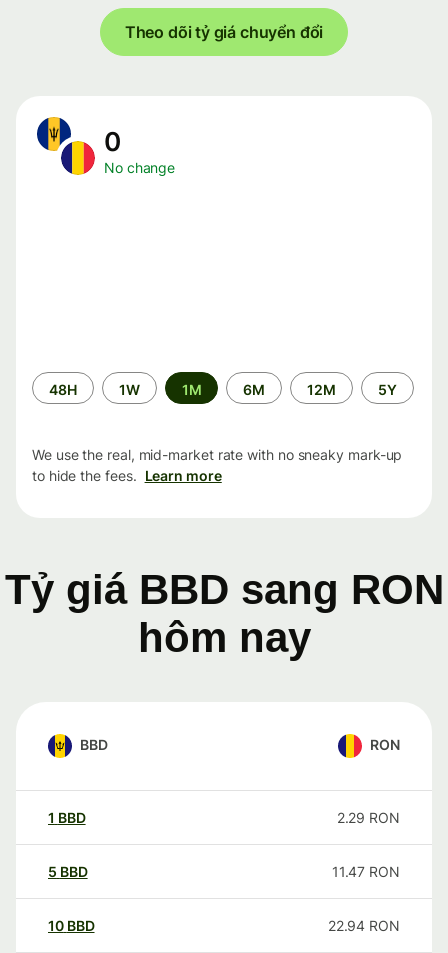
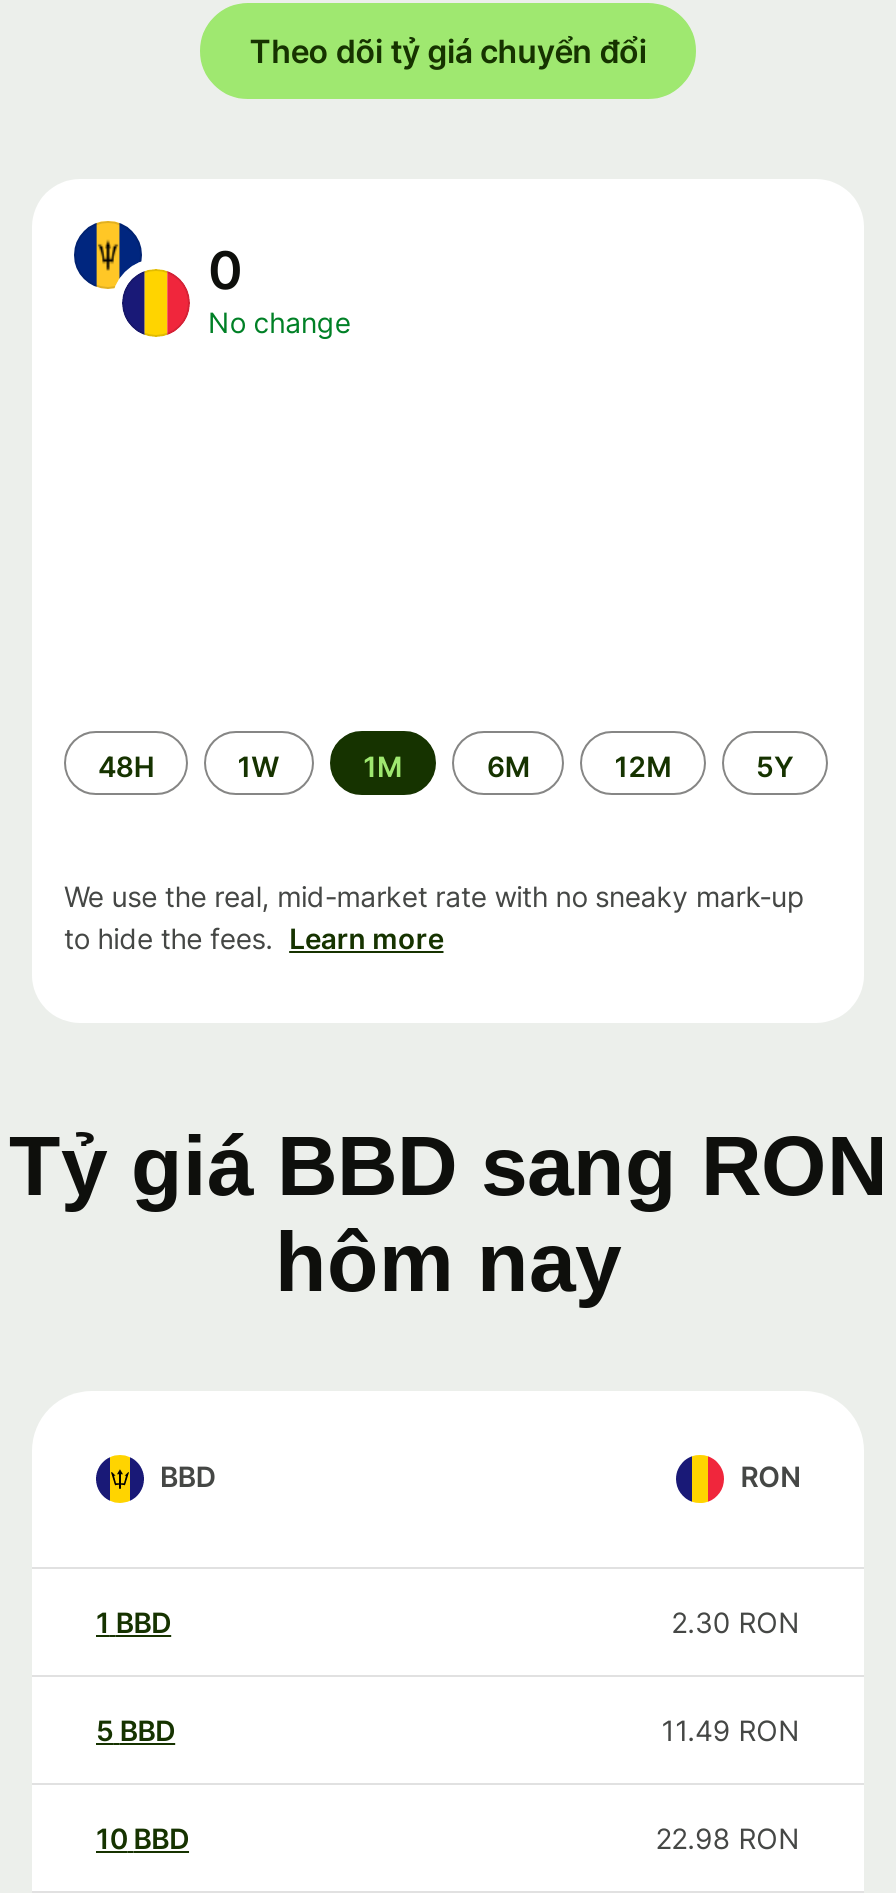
- 2.29 RON
+ 2.30 RON

- 11.47 RON
+ 11.49 RON

- 22.94 RON
+ 22.98 RON
